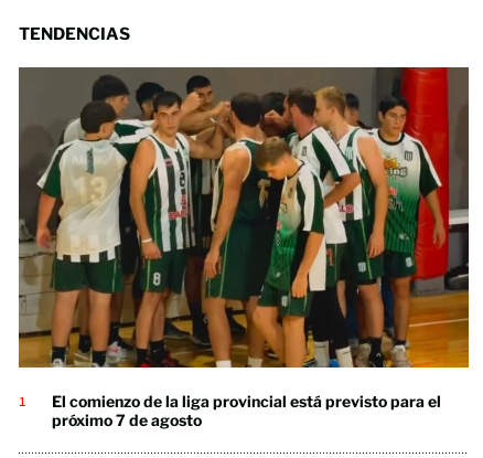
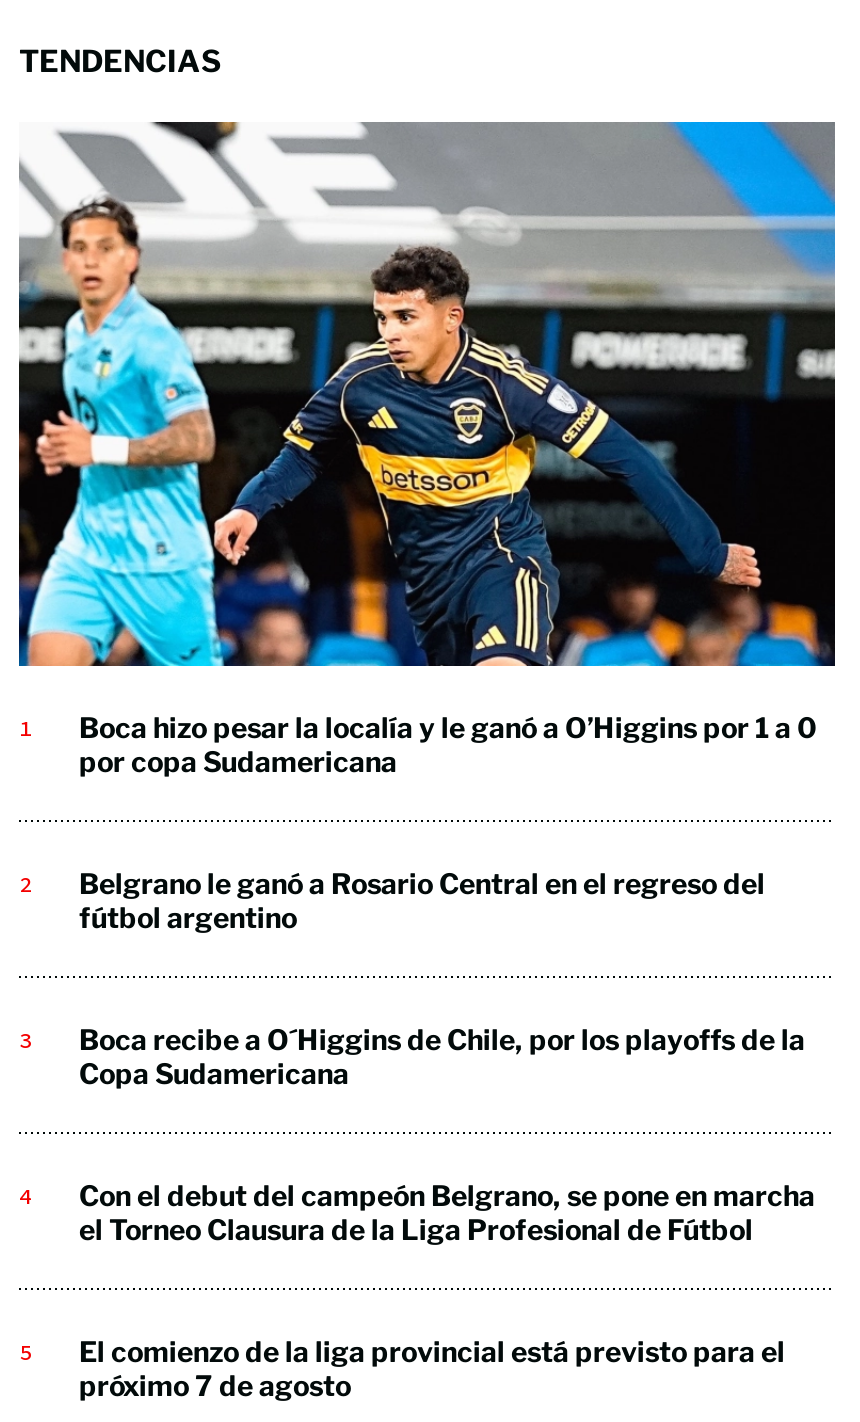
+ Boca hizo pesar la localía y le ganó a O’Higgins por 1 a 0
+ por copa Sudamericana

+ Belgrano le ganó a Rosario Central en el regreso del
+ fútbol argentino

+ Boca recibe a O´Higgins de Chile, por los playoffs de la
+ Copa Sudamericana

+ Con el debut del campeón Belgrano, se pone en marcha
+ el Torneo Clausura de la Liga Profesional de Fútbol

- [image]
+ [image]
